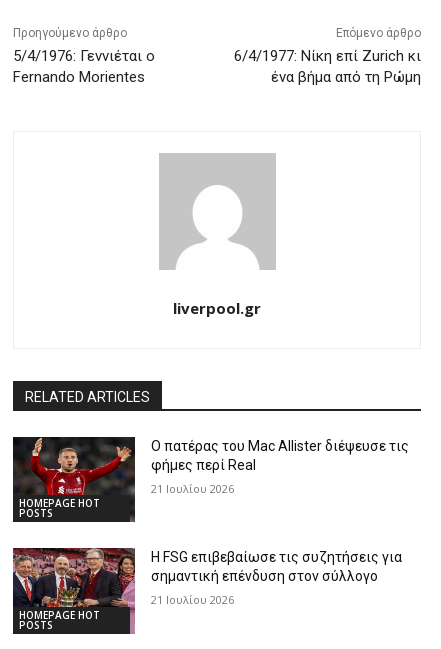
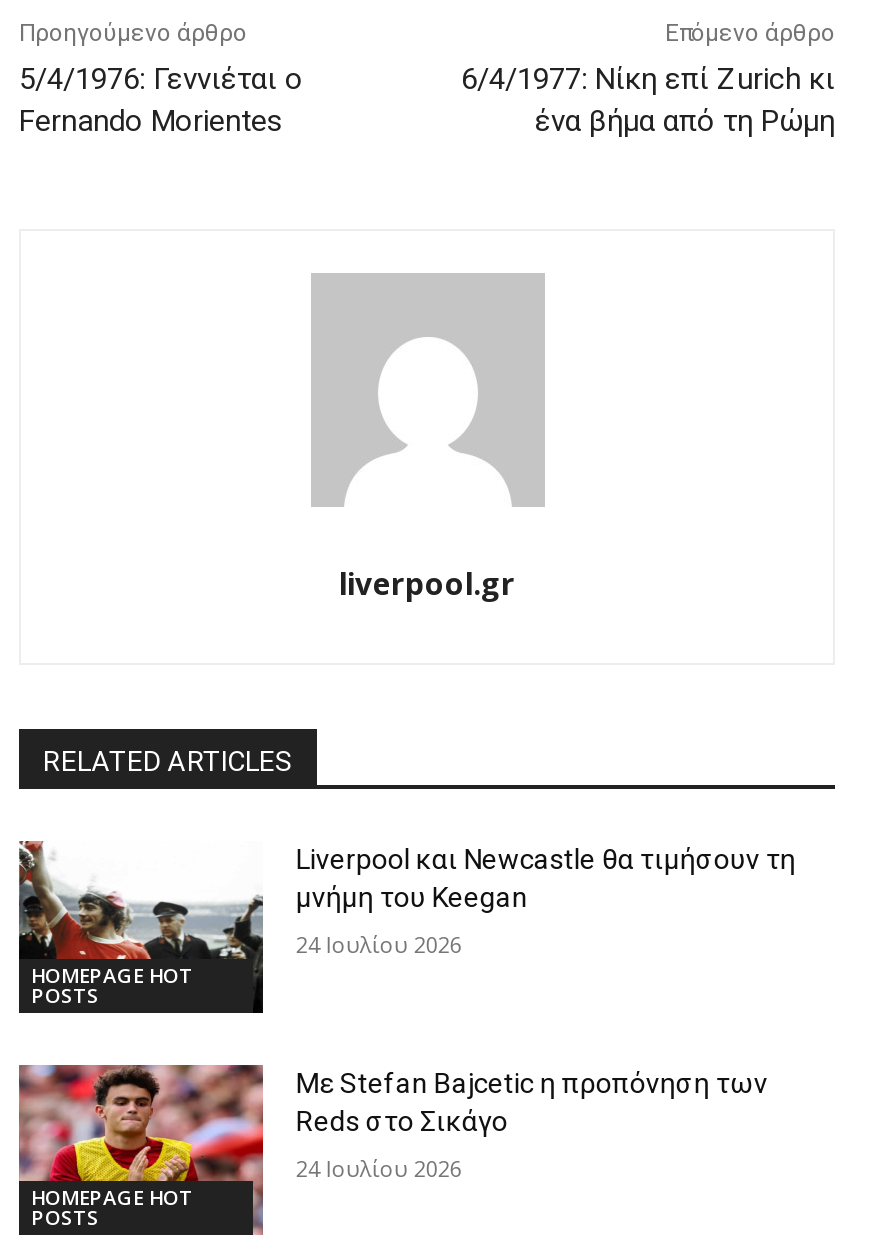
- [image]
- Ο πατέρας του Mac Allister διέψευσε τις
- φήμες περί Real
+ [image]
+ Liverpool και Newcastle θα τιμήσουν τη
+ μνήμη του Keegan

- 21 Ιουλίου 2026
+ 24 Ιουλίου 2026

- [image]
- Η FSG επιβεβαίωσε τις συζητήσεις για
- σημαντική επένδυση στον σύλλογο
+ [image]
+ Με Stefan Bajcetic η προπόνηση των
+ Reds στο Σικάγο

- 21 Ιουλίου 2026
+ 24 Ιουλίου 2026
